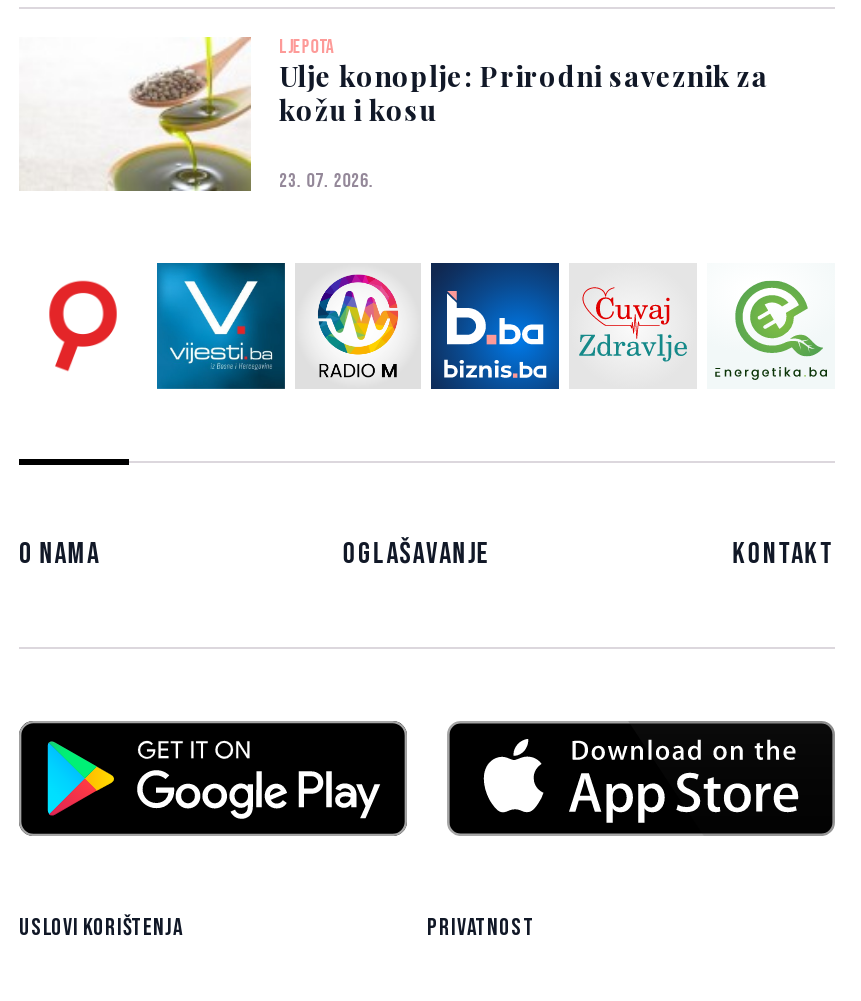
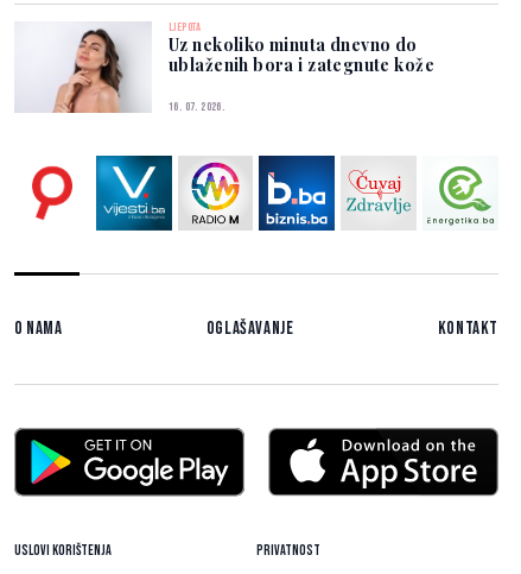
- [image]
- Ulje konoplje: Prirodni saveznik za
- kožu i kosu
+ [image]
+ Uz nekoliko minuta dnevno do
+ ublaženih bora i zategnute kože

- 23. 07. 2026.
+ 16. 07. 2026.
